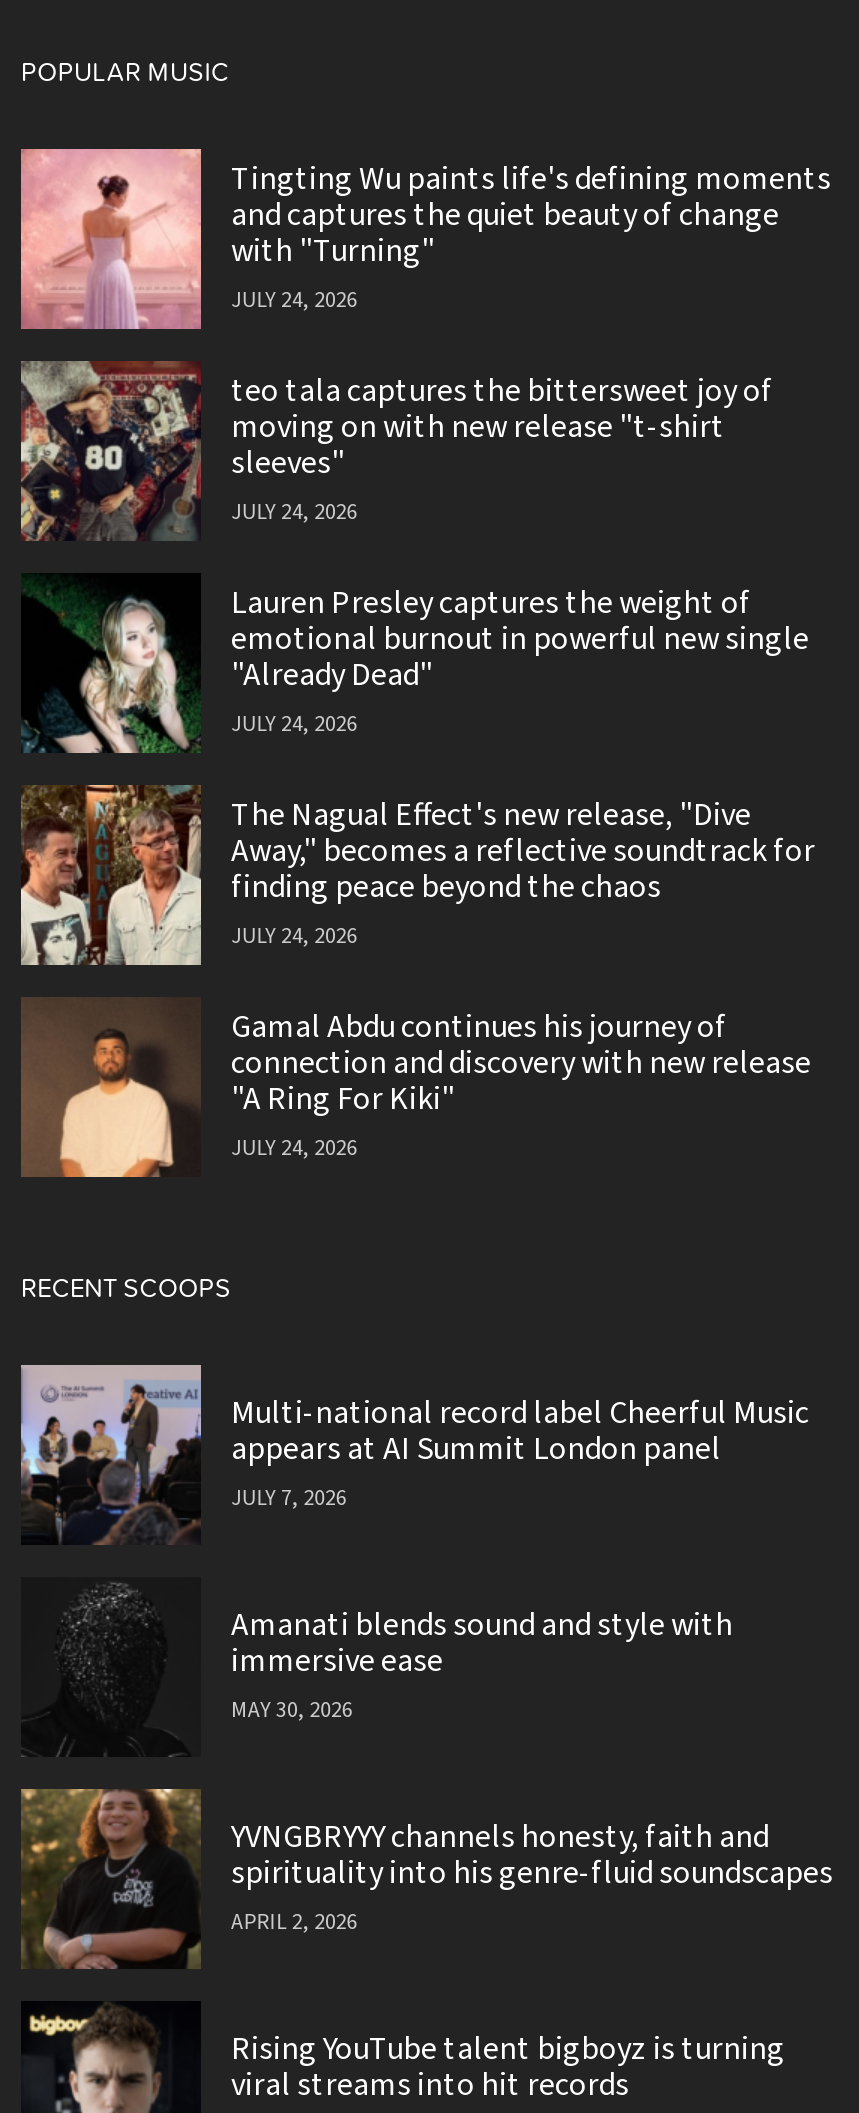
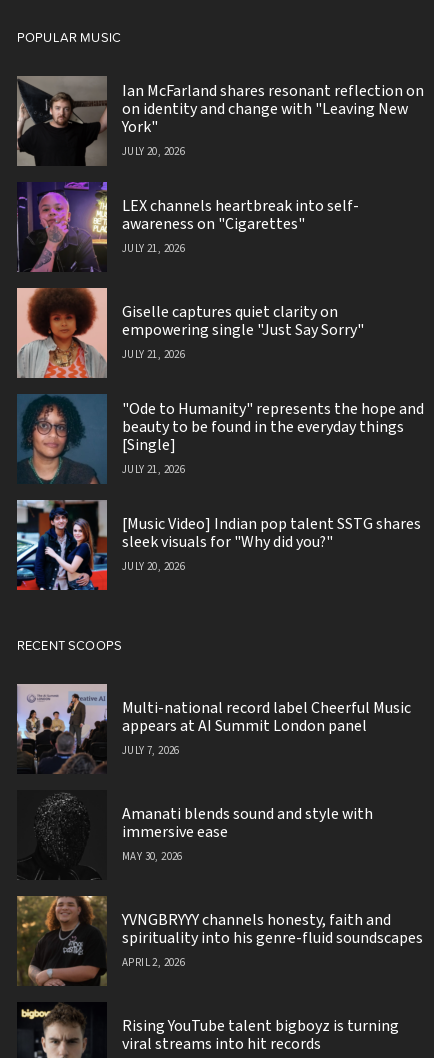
- [image]
- Tingting Wu paints life's defining moments
- and captures the quiet beauty of change
- with "Turning"
- JULY 24, 2026
+ [image]
+ Ian McFarland shares resonant reflection on
+ on identity and change with "Leaving New
+ York"
+ JULY 20, 2026

- [image]
- teo tala captures the bittersweet joy of
- moving on with new release "t-shirt
- sleeves"
- JULY 24, 2026
+ [image]
+ LEX channels heartbreak into self-
+ awareness on "Cigarettes"
+ JULY 21, 2026

- [image]
- Lauren Presley captures the weight of
- emotional burnout in powerful new single
- "Already Dead"
- JULY 24, 2026
+ [image]
+ Giselle captures quiet clarity on
+ empowering single "Just Say Sorry"
+ JULY 21, 2026

- [image]
- The Nagual Effect's new release, "Dive
- Away," becomes a reflective soundtrack for
- finding peace beyond the chaos
- JULY 24, 2026
+ [image]
+ "Ode to Humanity" represents the hope and
+ beauty to be found in the everyday things
+ [Single]
+ JULY 21, 2026

- [image]
- Gamal Abdu continues his journey of
- connection and discovery with new release
- "A Ring For Kiki"
- JULY 24, 2026
+ [image]
+ [Music Video] Indian pop talent SSTG shares
+ sleek visuals for "Why did you?"
+ JULY 20, 2026
